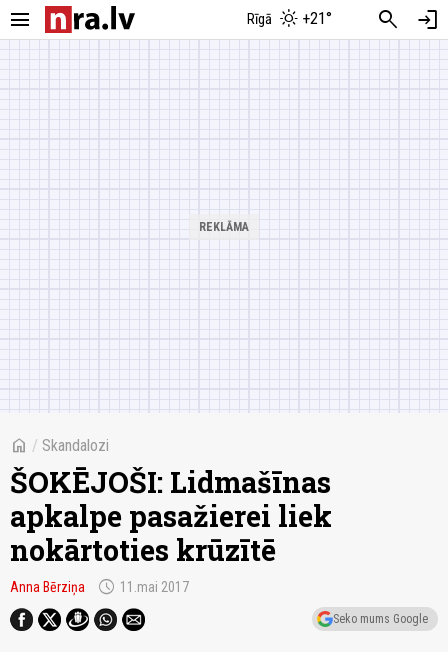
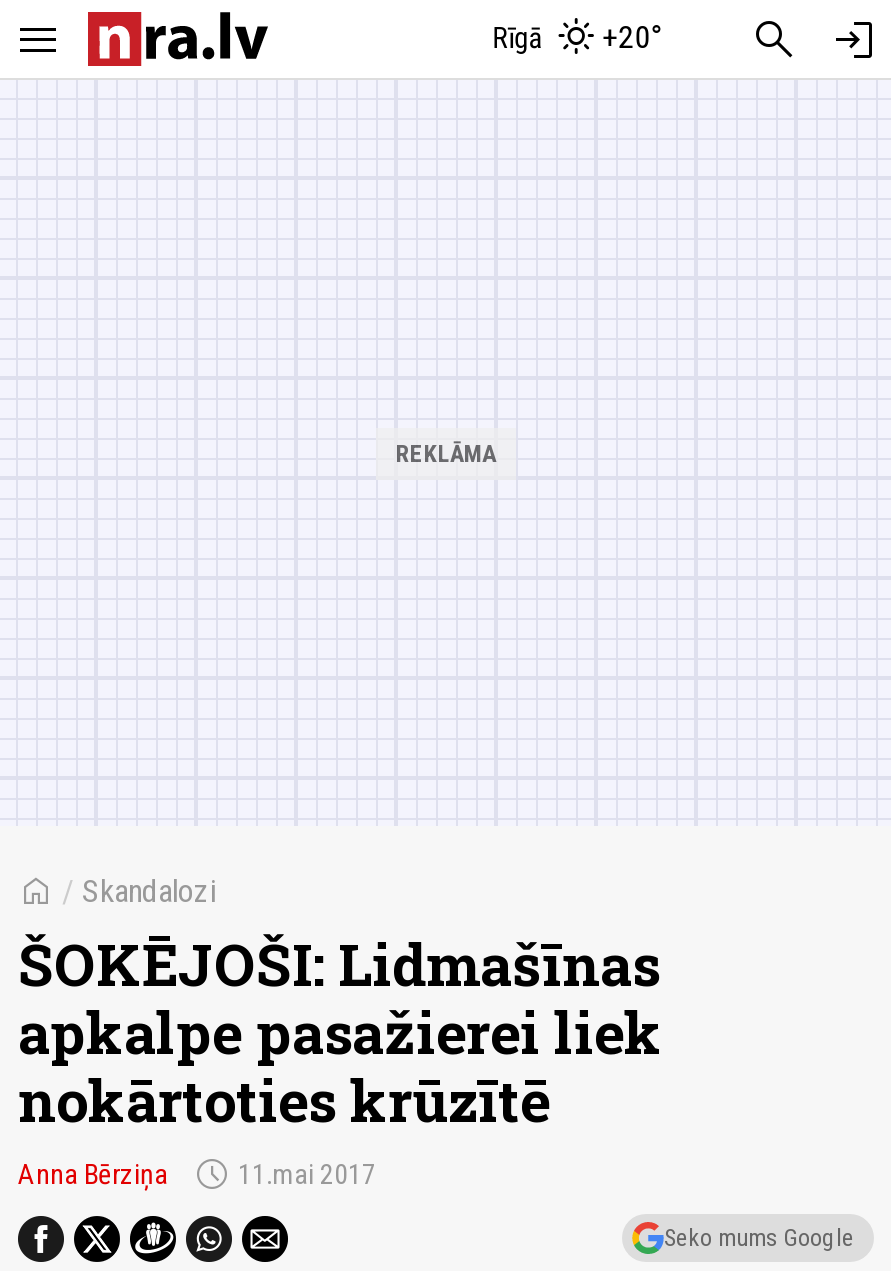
- Rīgā +21°
+ Rīgā +20°
